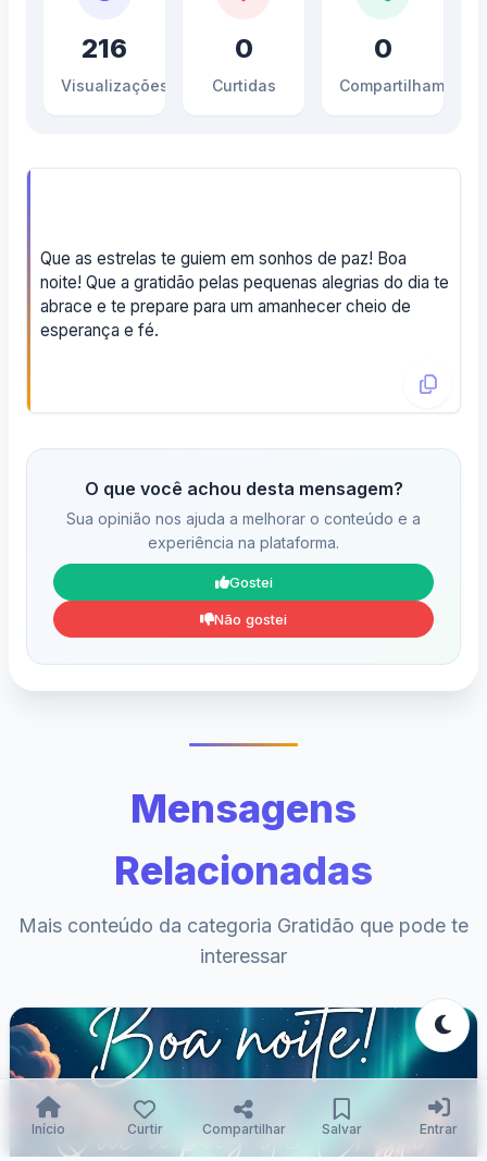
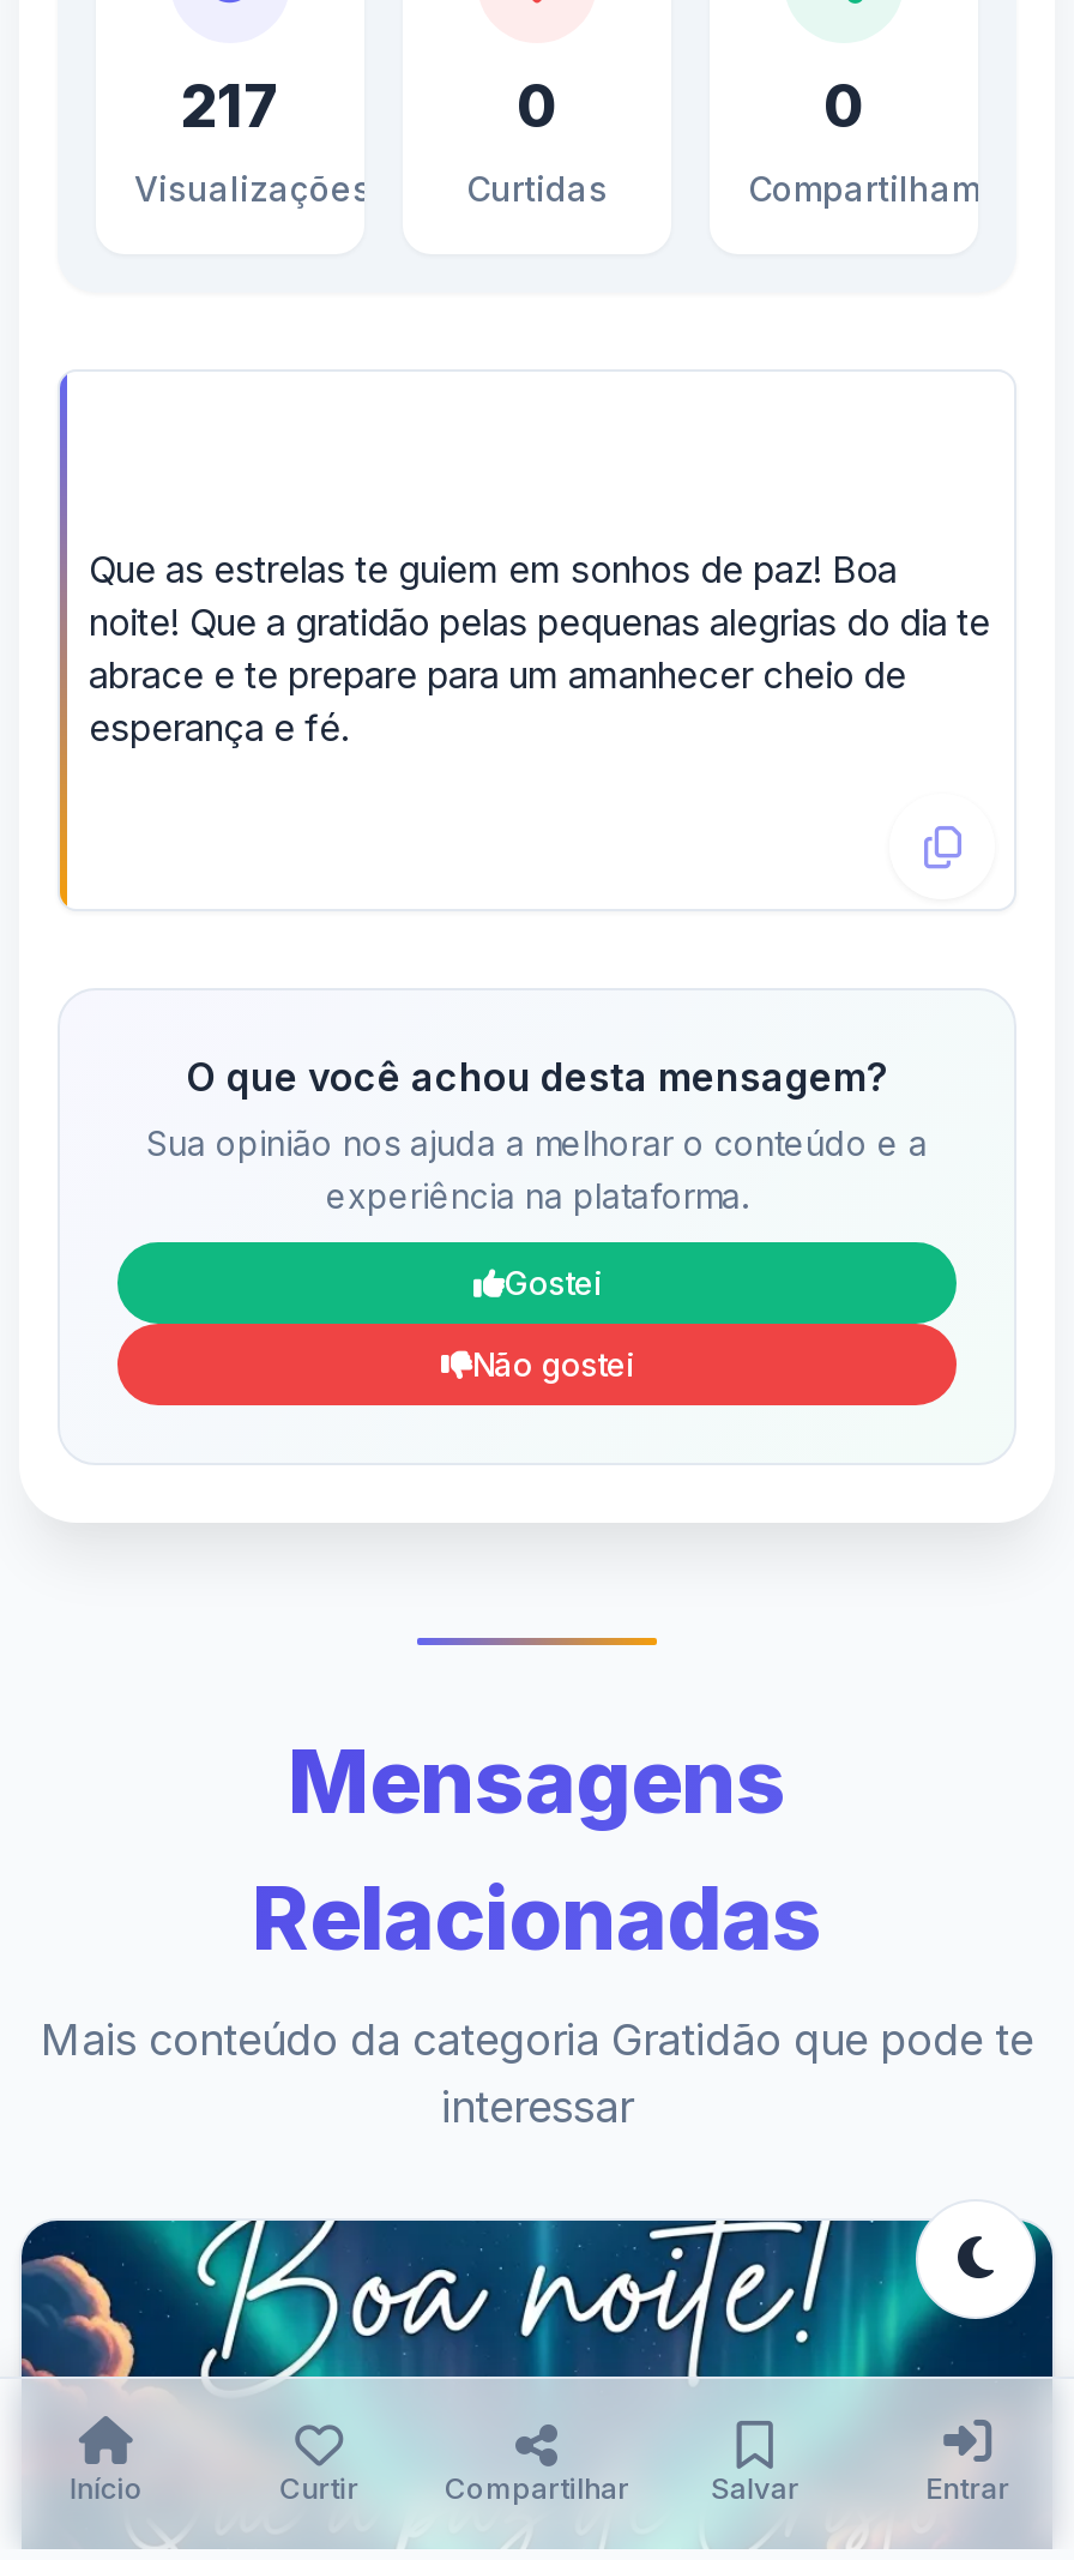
- 216
+ 217
